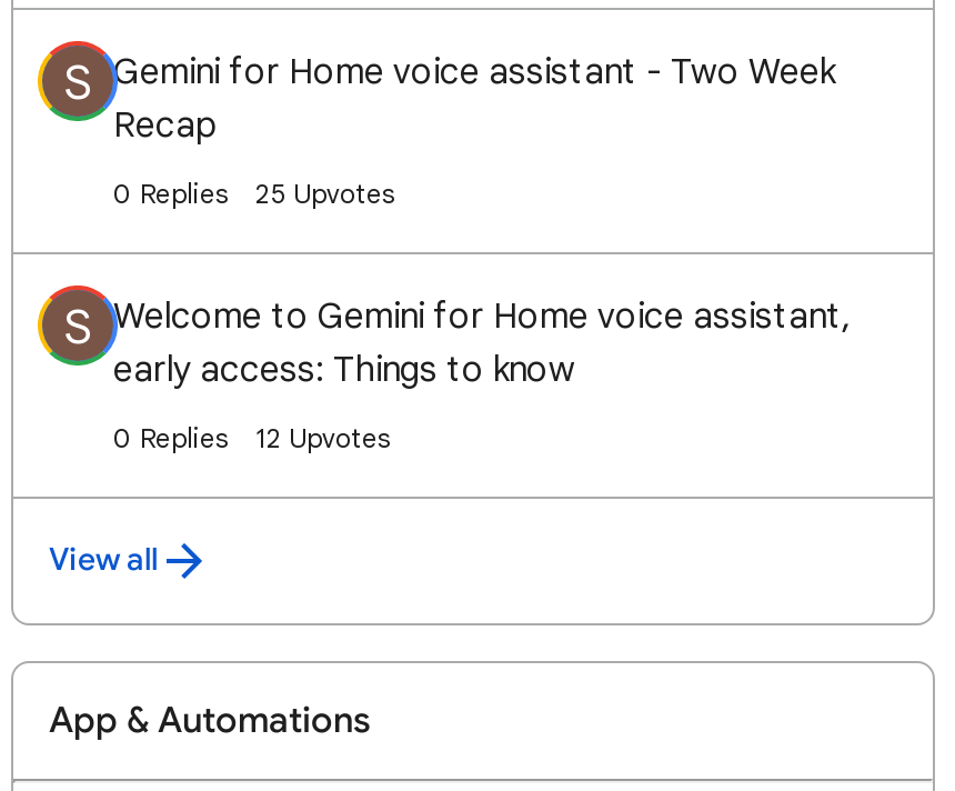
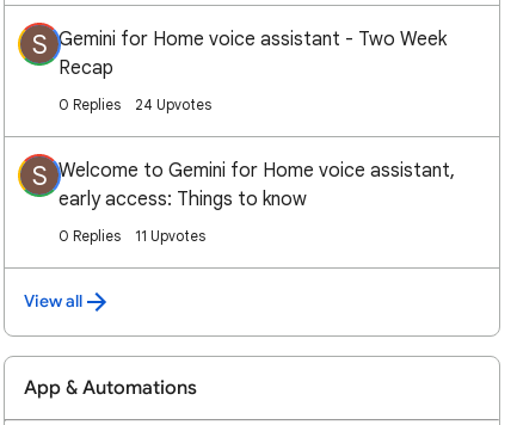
- 25 Upvotes
+ 24 Upvotes

- 12 Upvotes
+ 11 Upvotes
